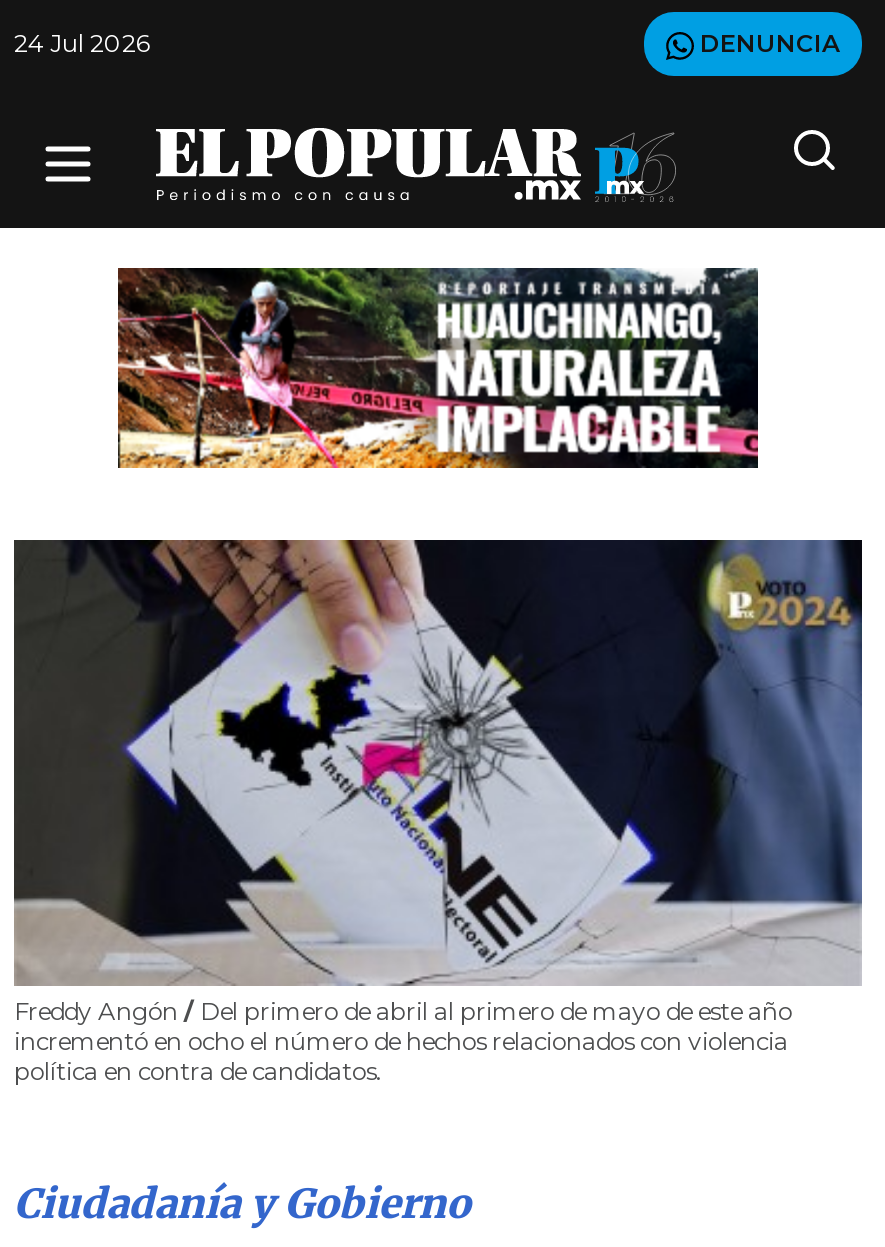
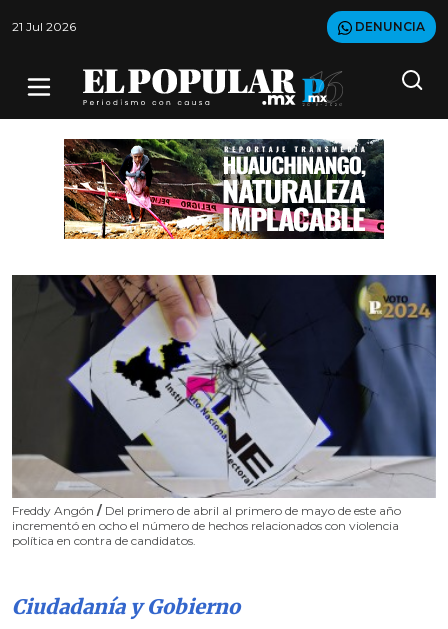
- 24 Jul 2026
+ 21 Jul 2026
